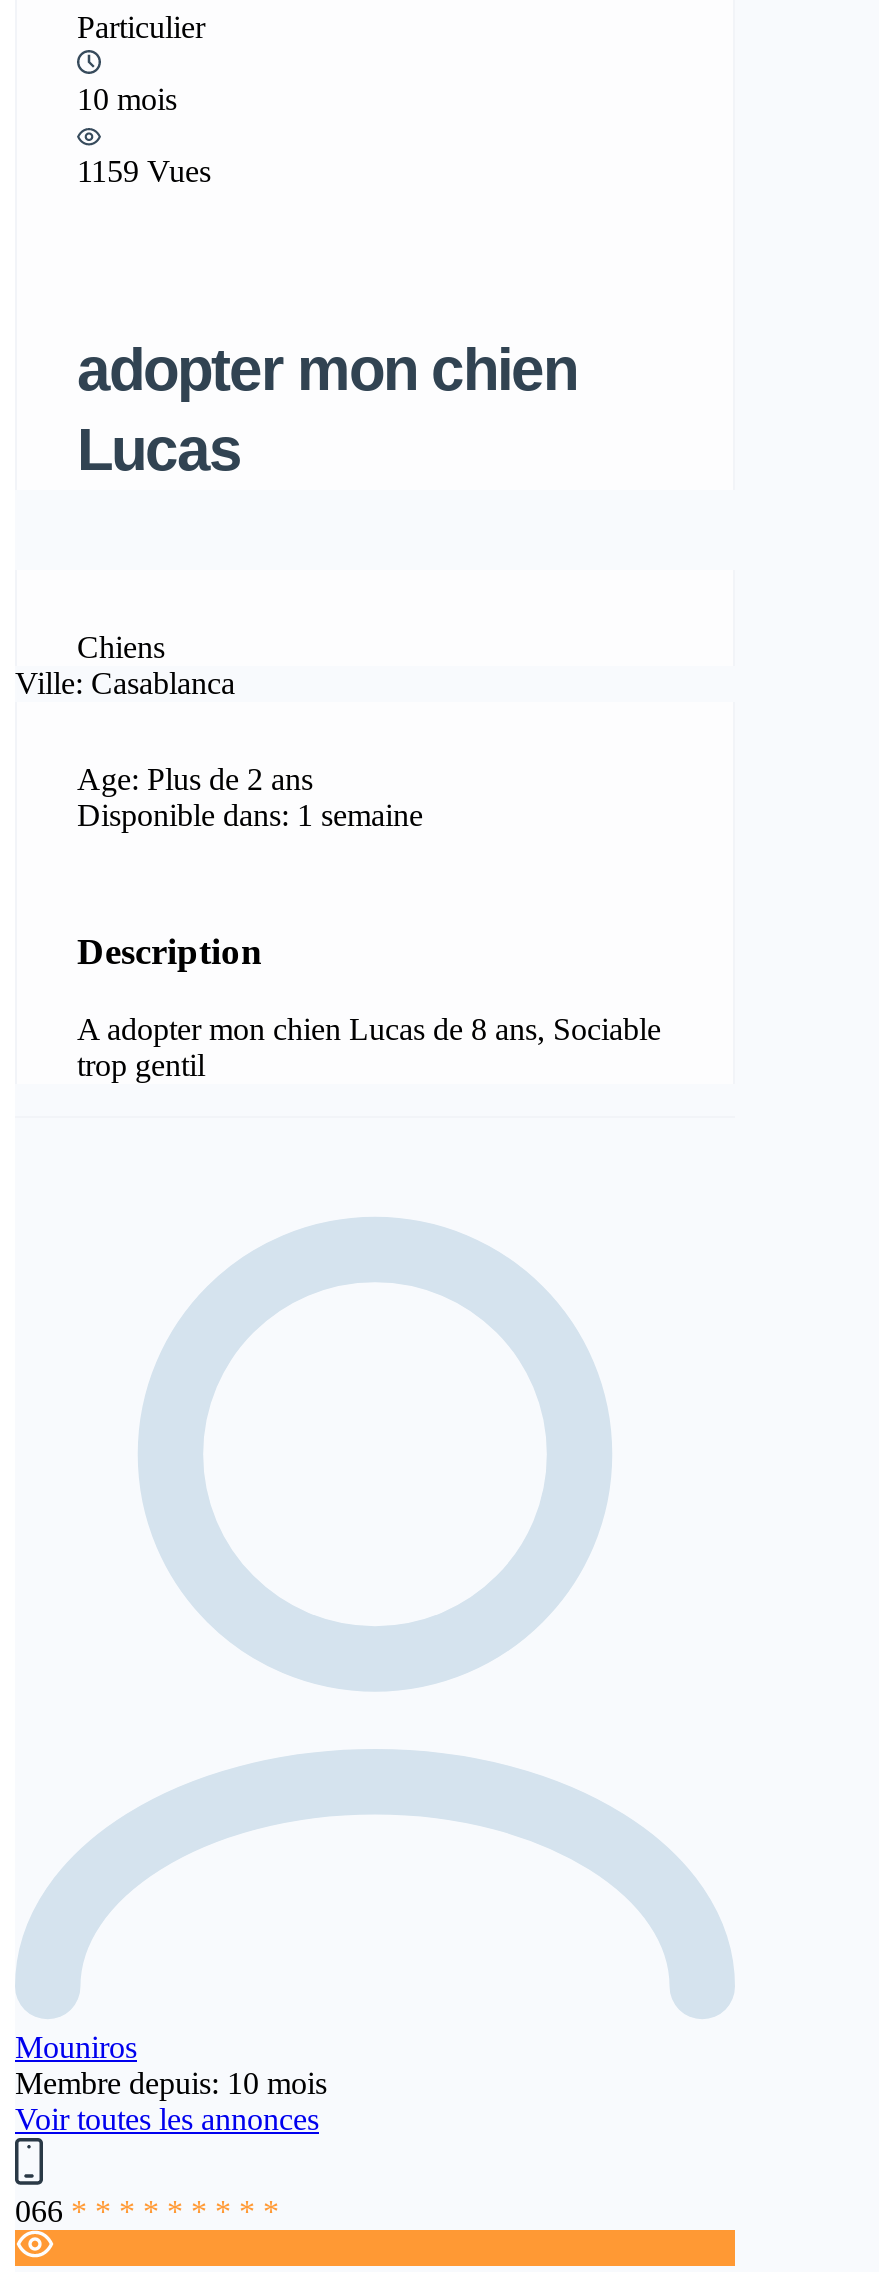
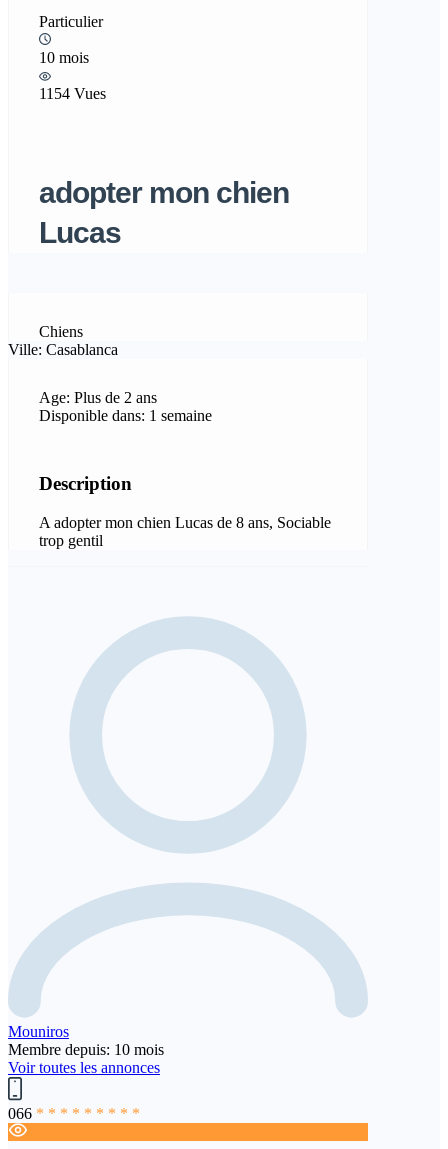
- 1159 Vues
+ 1154 Vues
